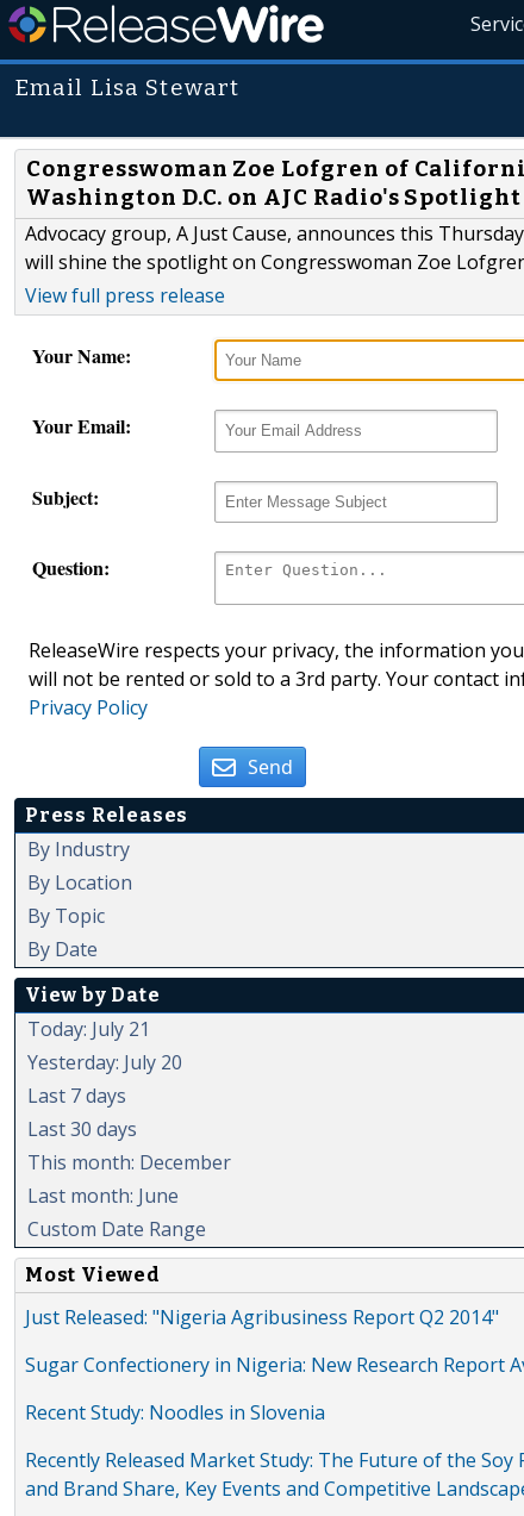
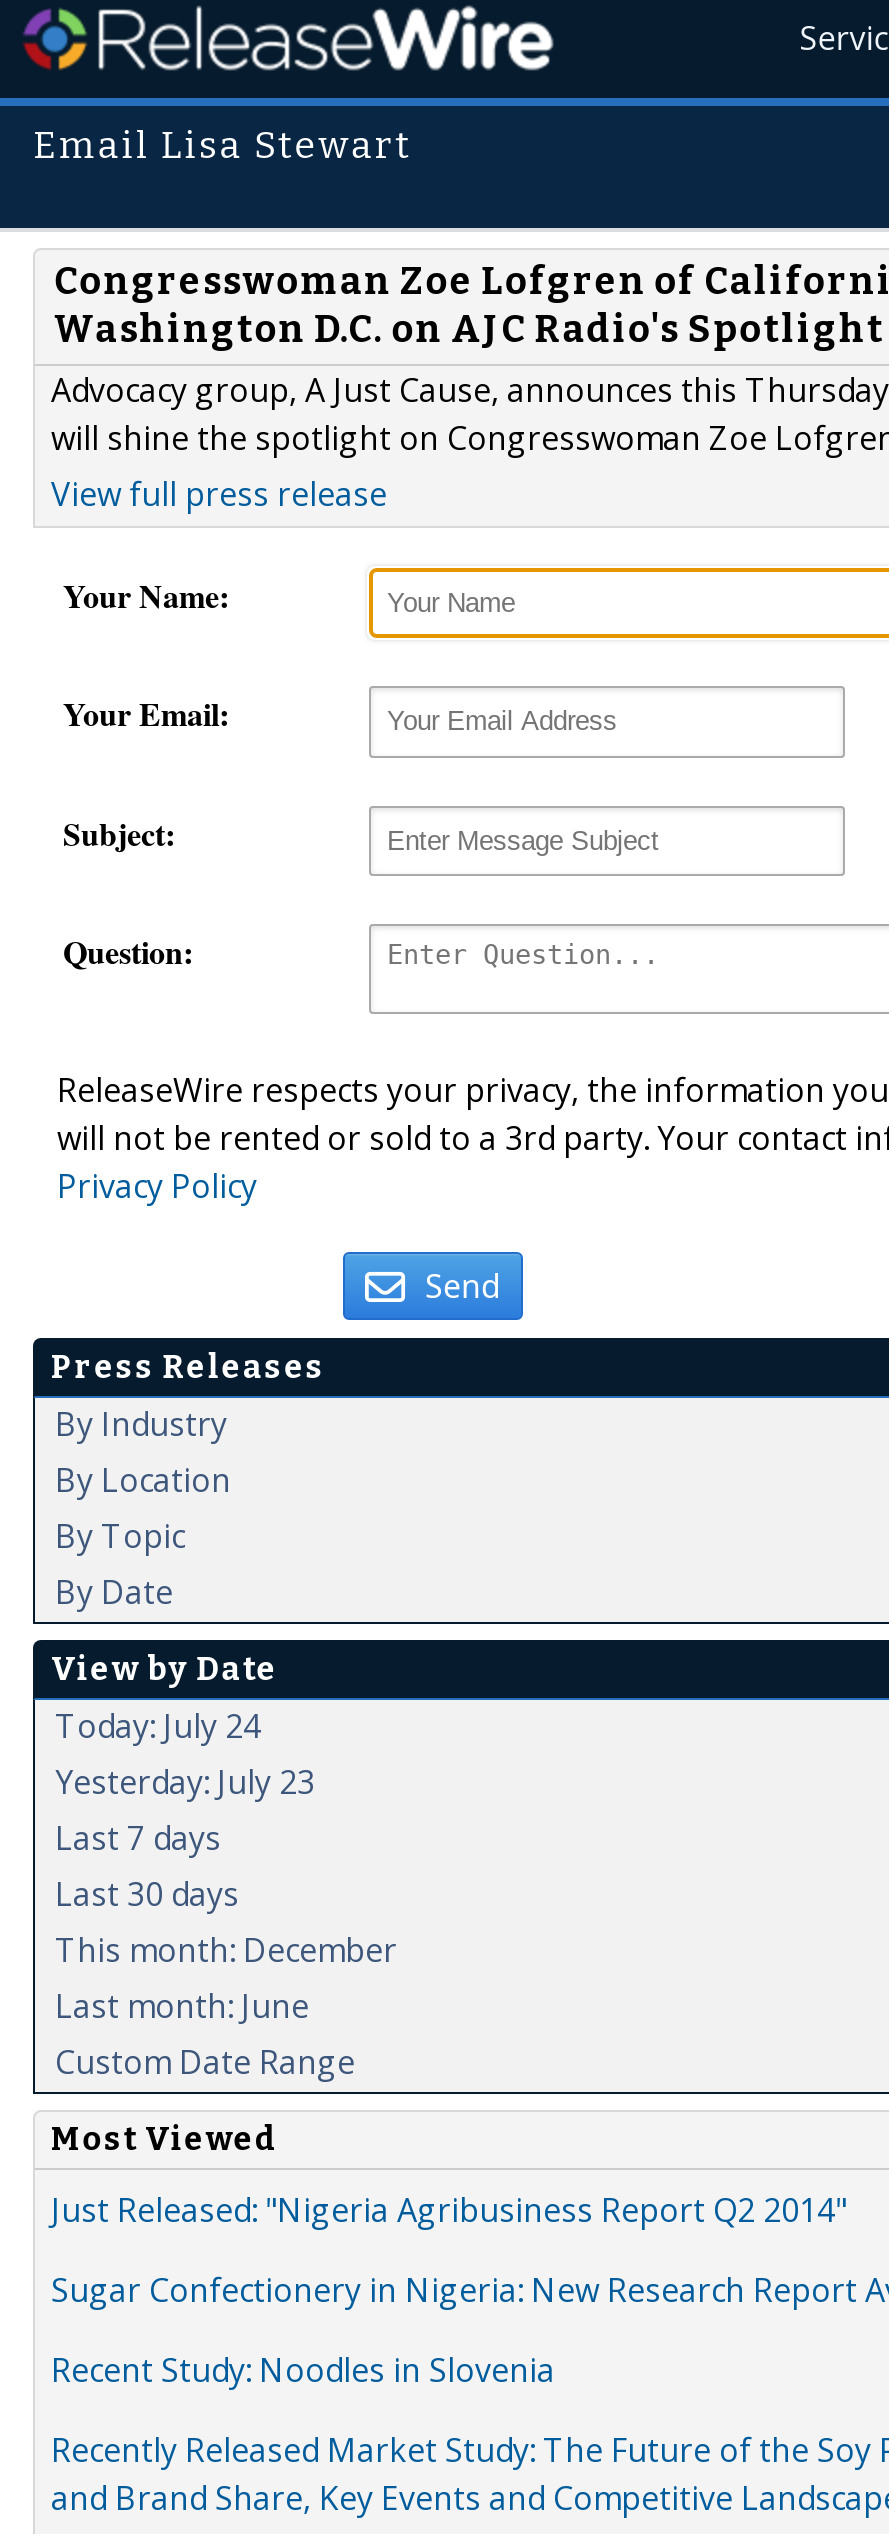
- Today: July 21
+ Today: July 24

- Yesterday: July 20
+ Yesterday: July 23
